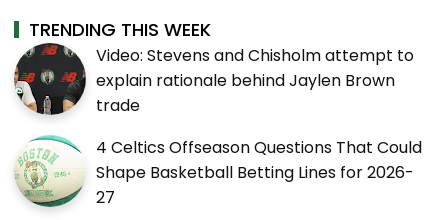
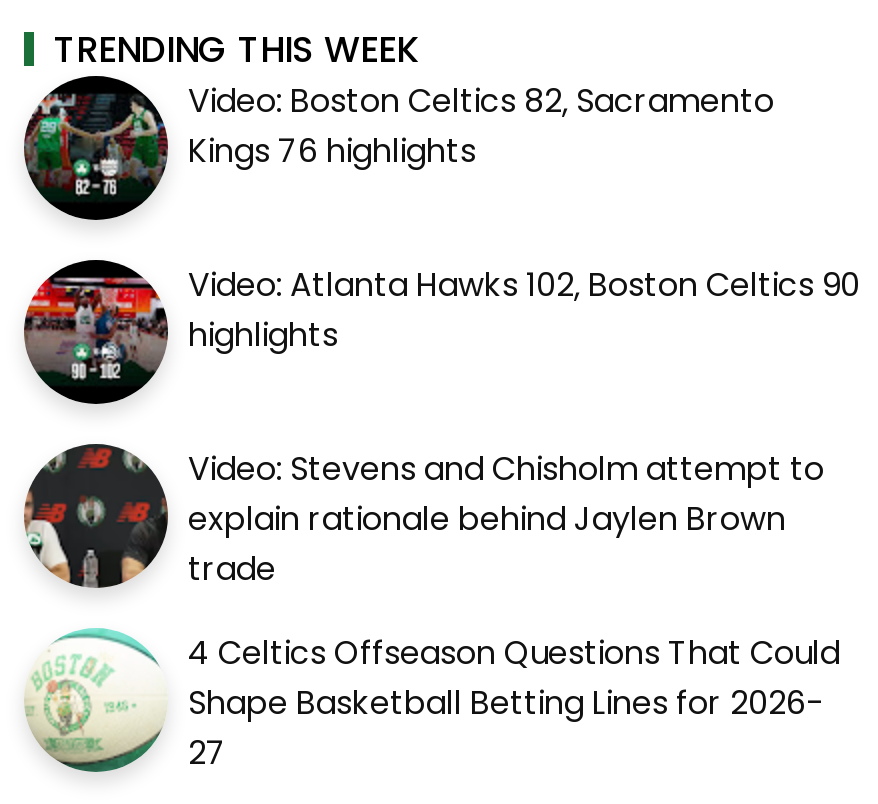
+ [image]

+ [image]
+ Video: Boston Celtics 82, Sacramento
+ Kings 76 highlights
+ Video: Atlanta Hawks 102, Boston Celtics 90
+ highlights
